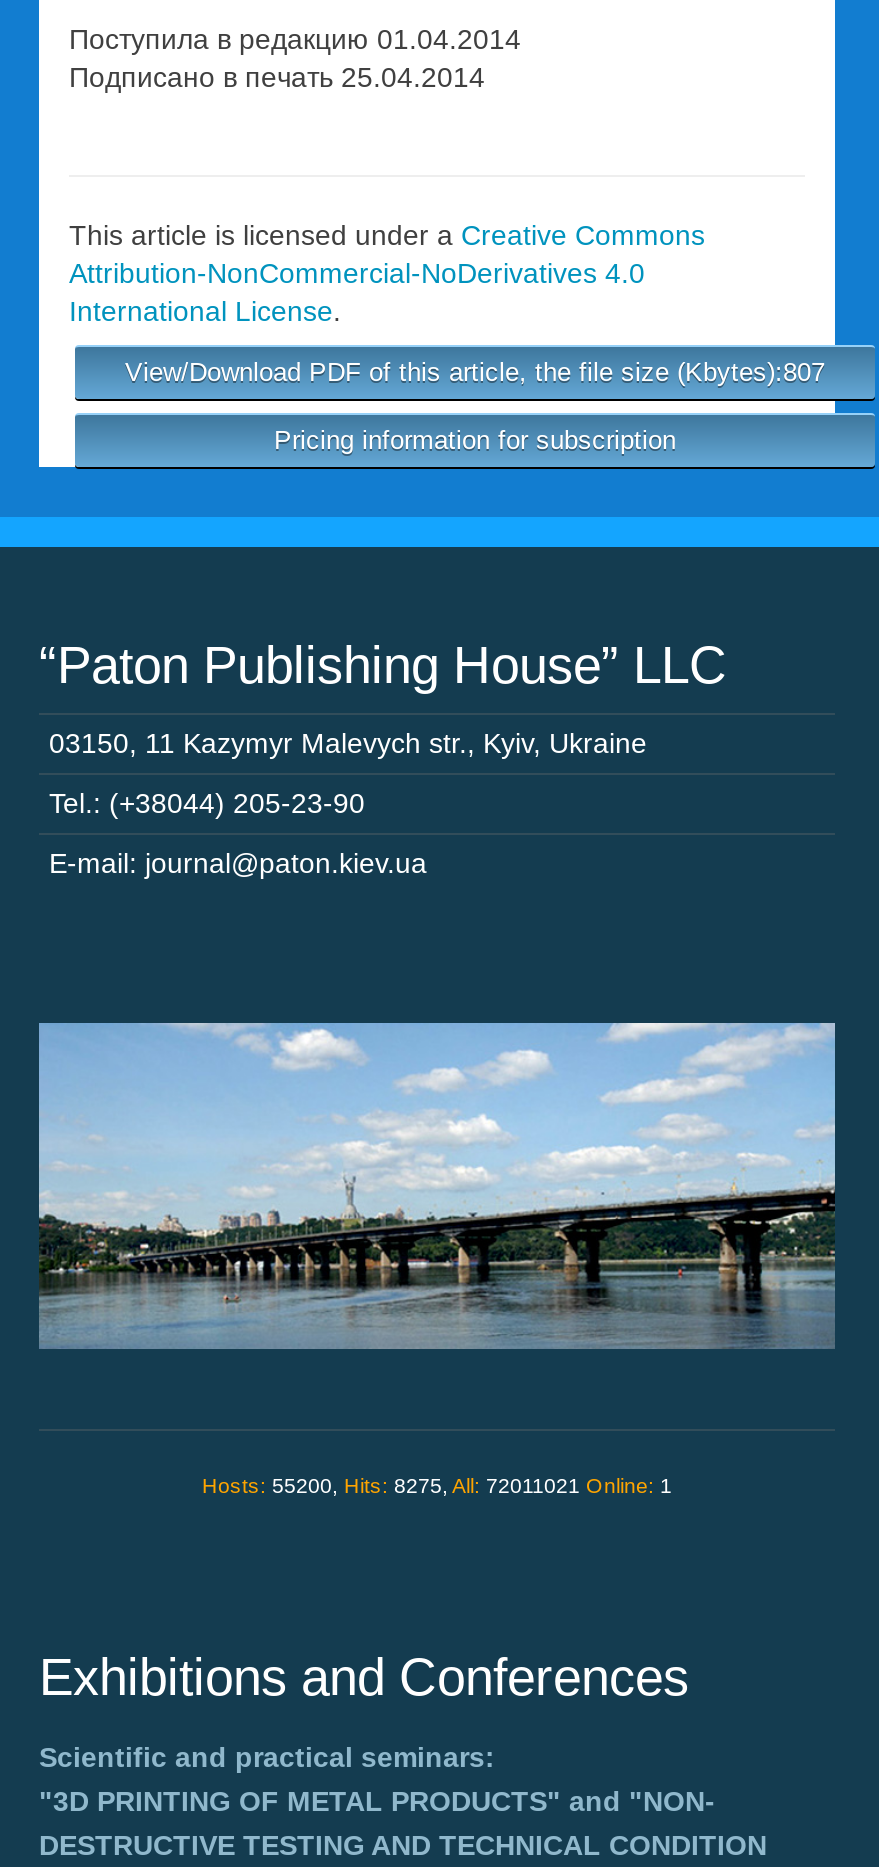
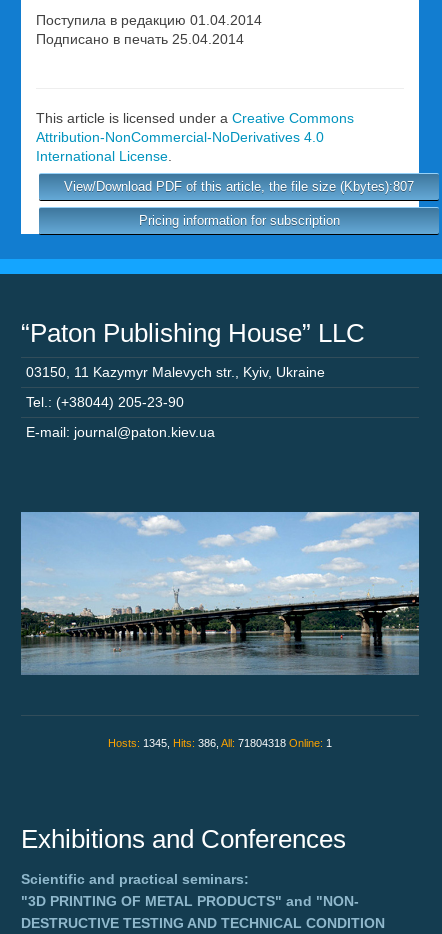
- Hosts: 55200, Hits: 8275, All: 72011021 Online: 1
+ Hosts: 1345, Hits: 386, All: 71804318 Online: 1
